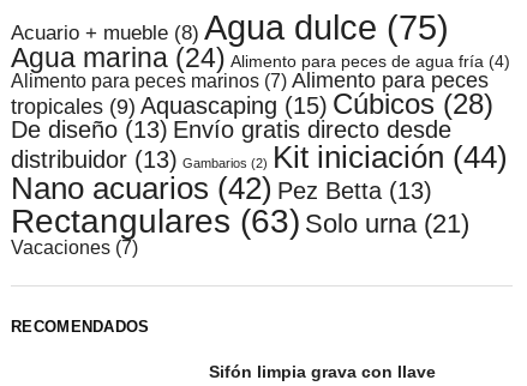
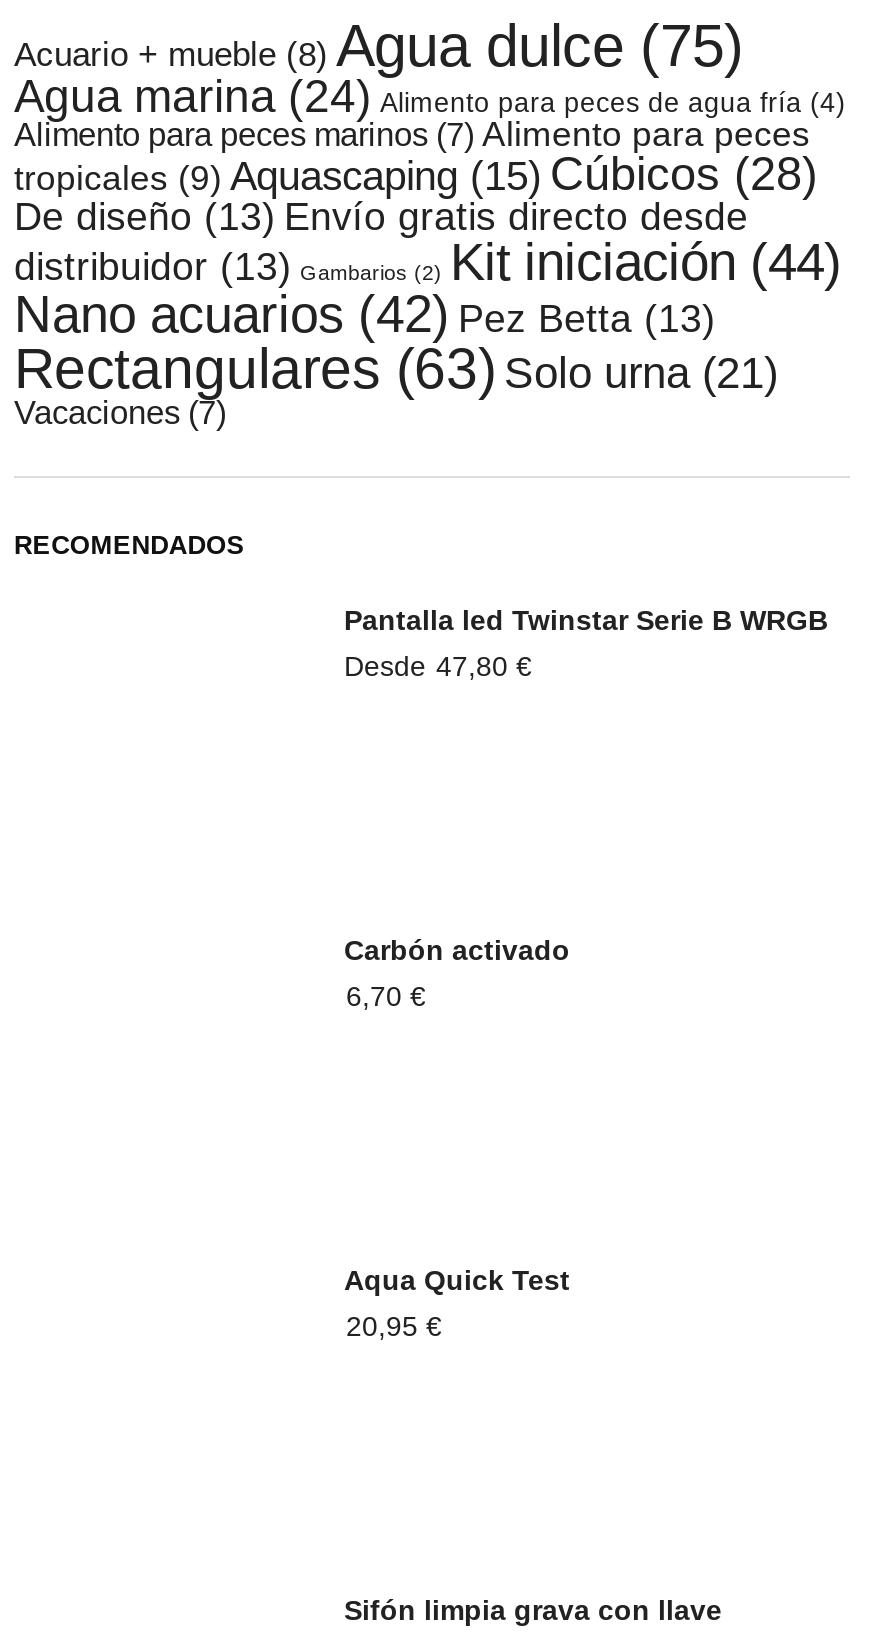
+ Pantalla led Twinstar Serie B WRGB
+ Desde 47,80 €

+ Carbón activado
+ 6,70 €

+ Aqua Quick Test
+ 20,95 €
